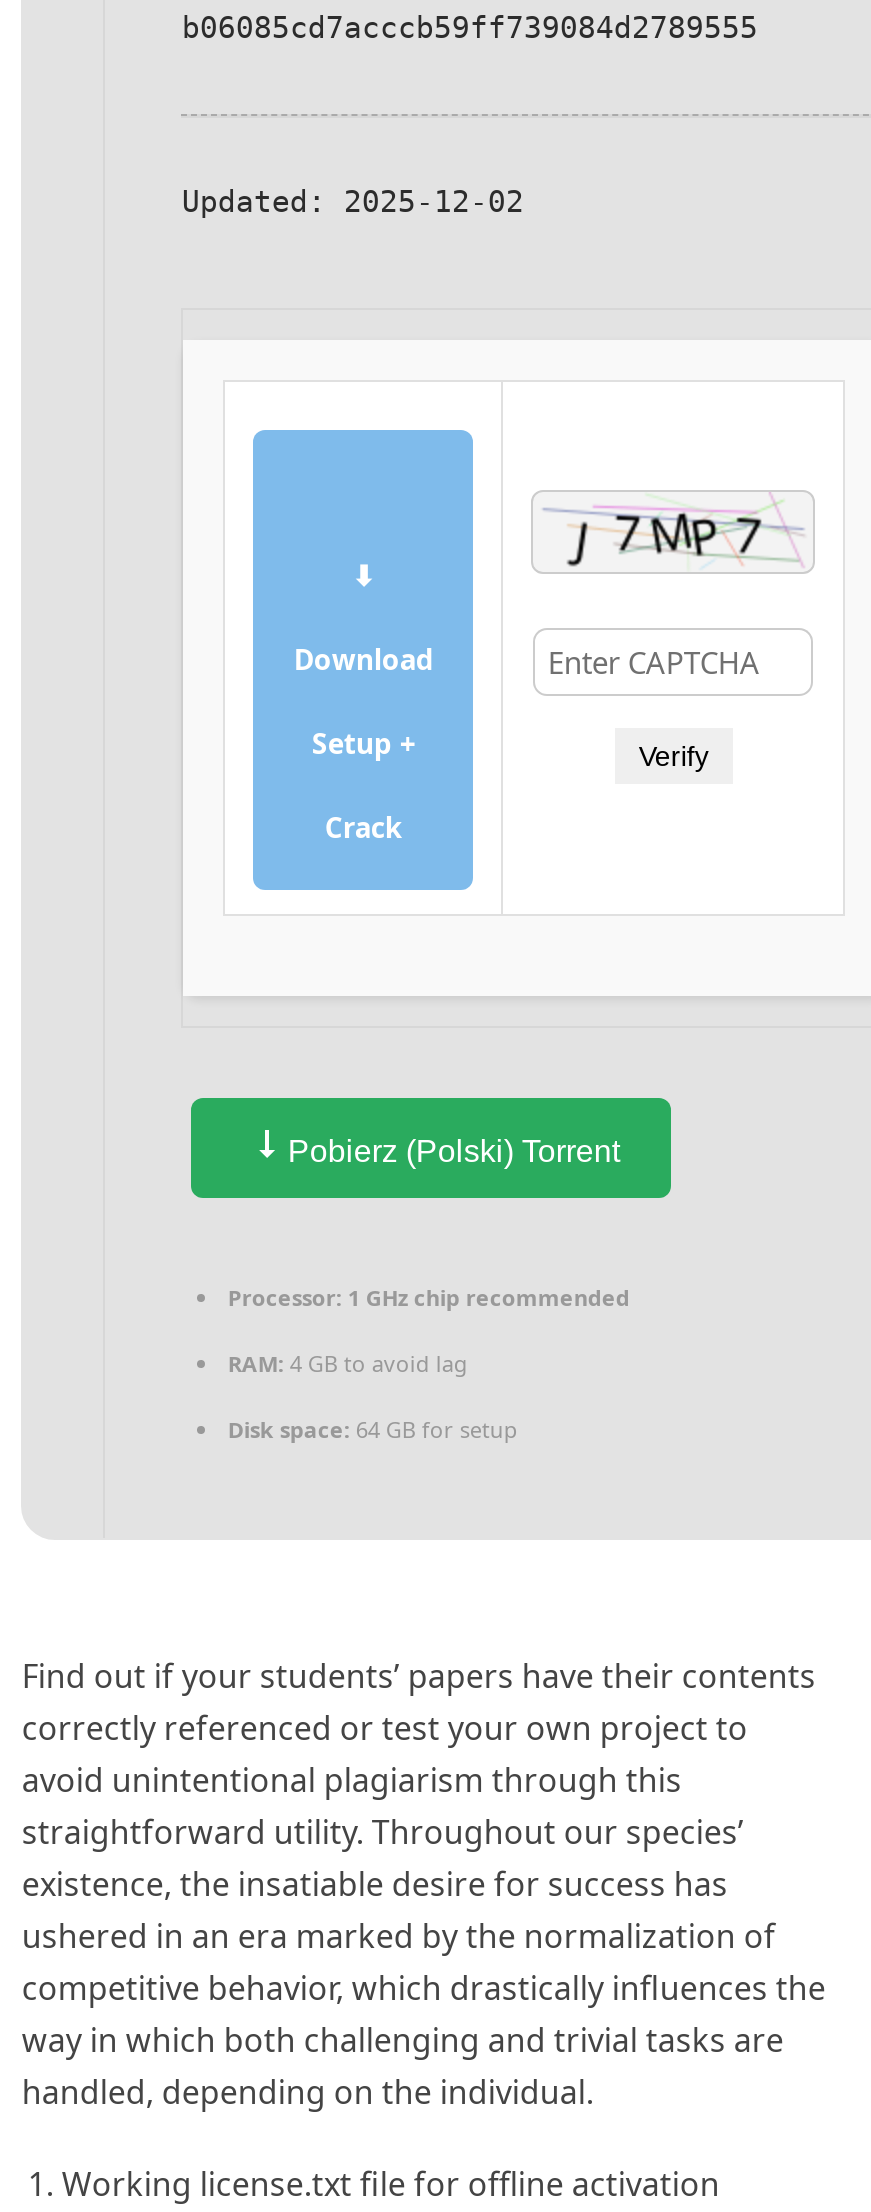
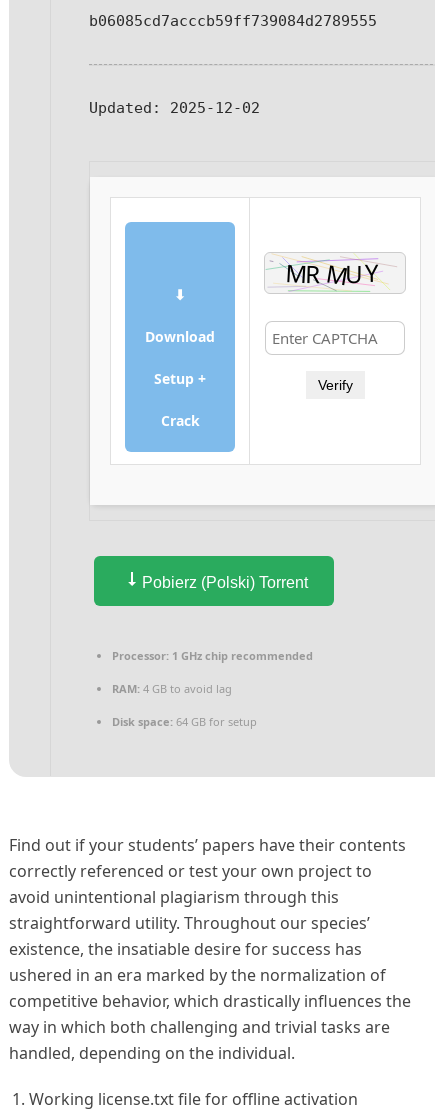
- [image]
+ [image]
